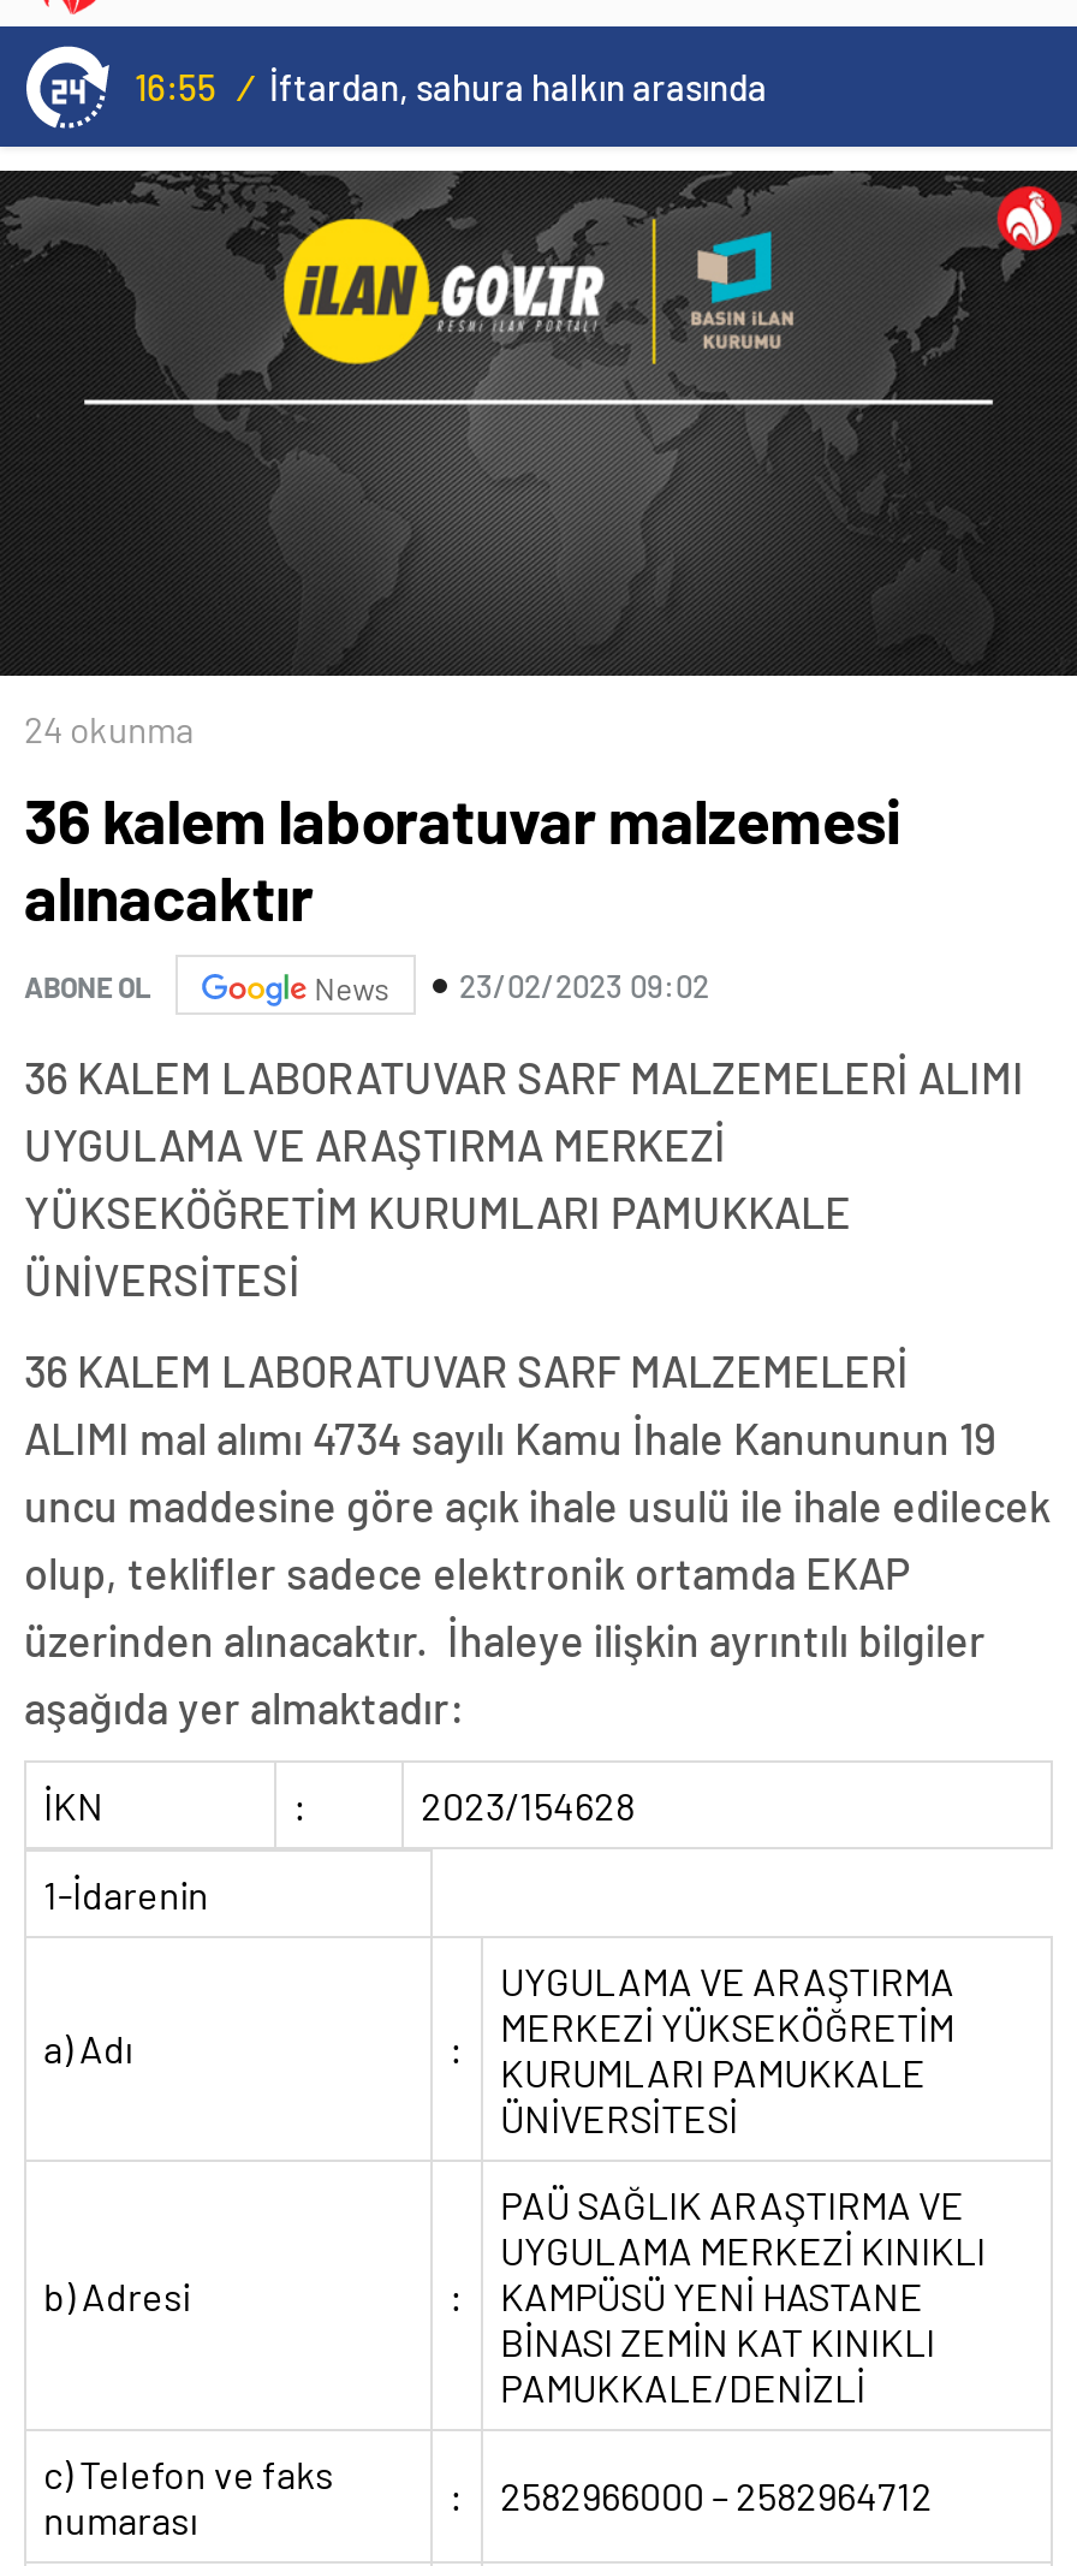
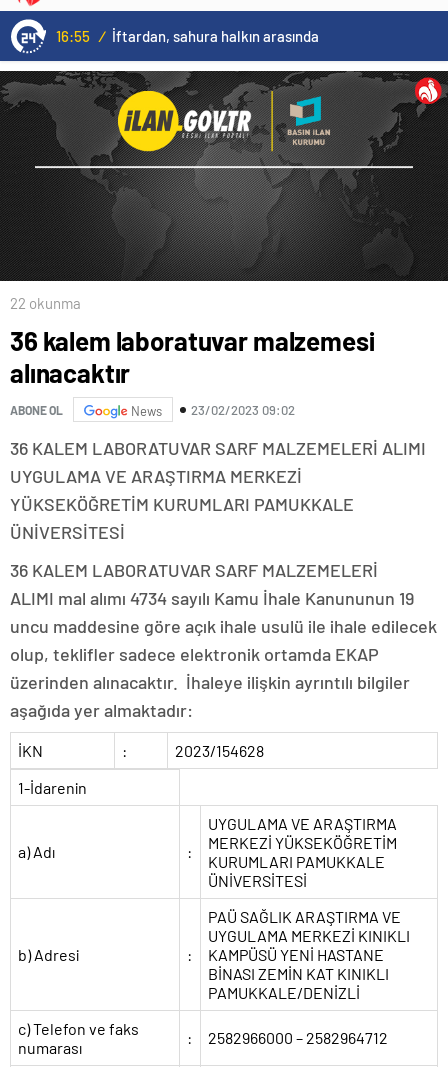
- 24 okunma
+ 22 okunma
